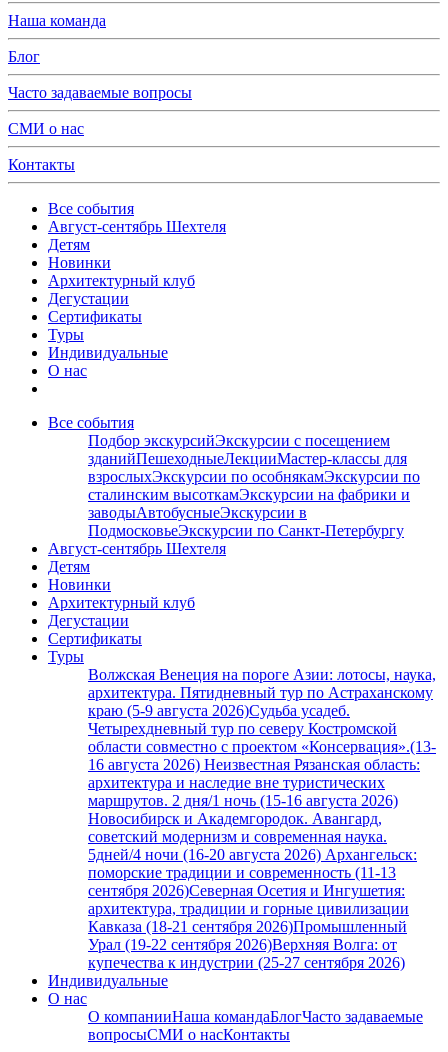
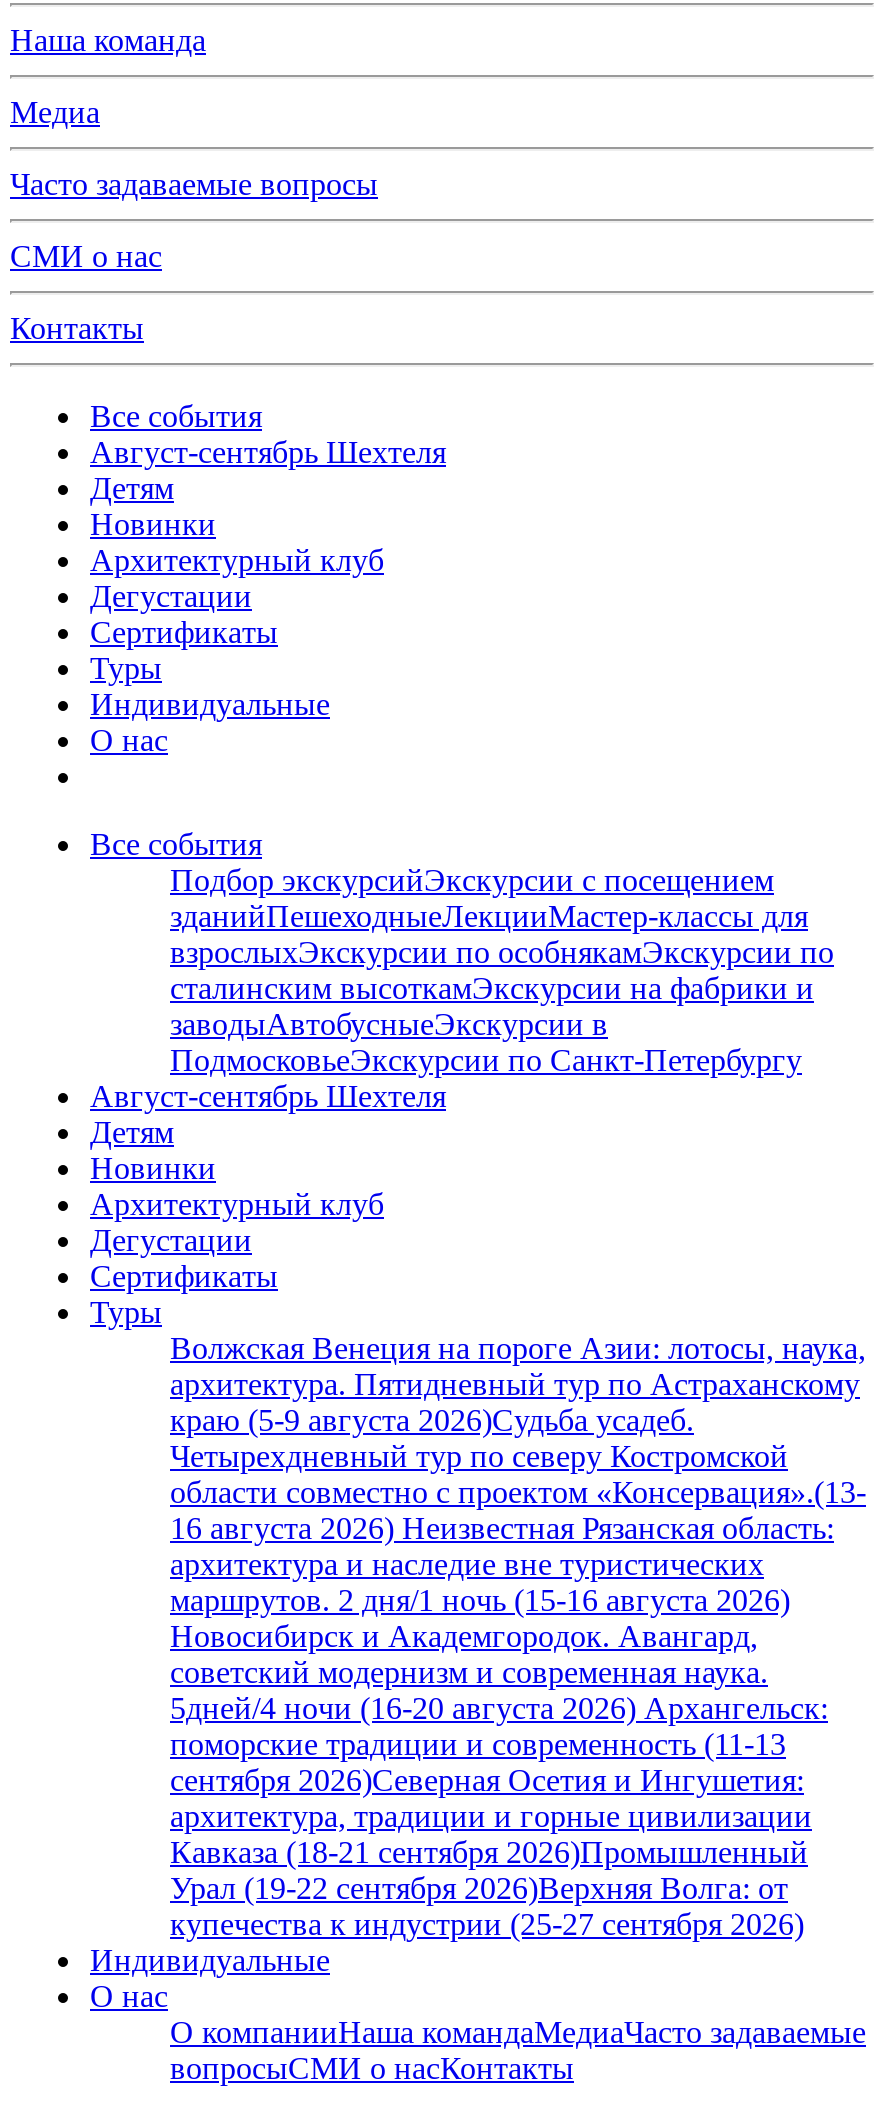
- Блог
+ Медиа

- О компанииНаша командаБлогЧасто задаваемые
+ О компанииНаша командаМедиаЧасто задаваемые
